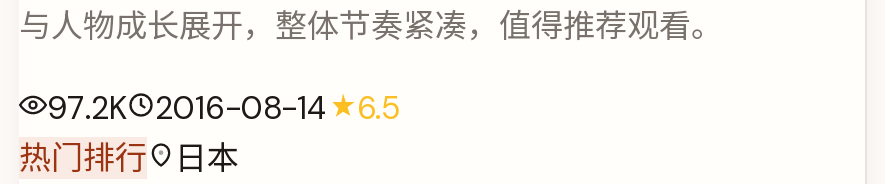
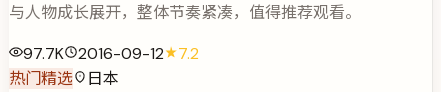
- 97.2K
- 2016-08-14
- 6.5
- 热门排行
+ 97.7K
+ 2016-09-12
+ 7.2
+ 热门精选
